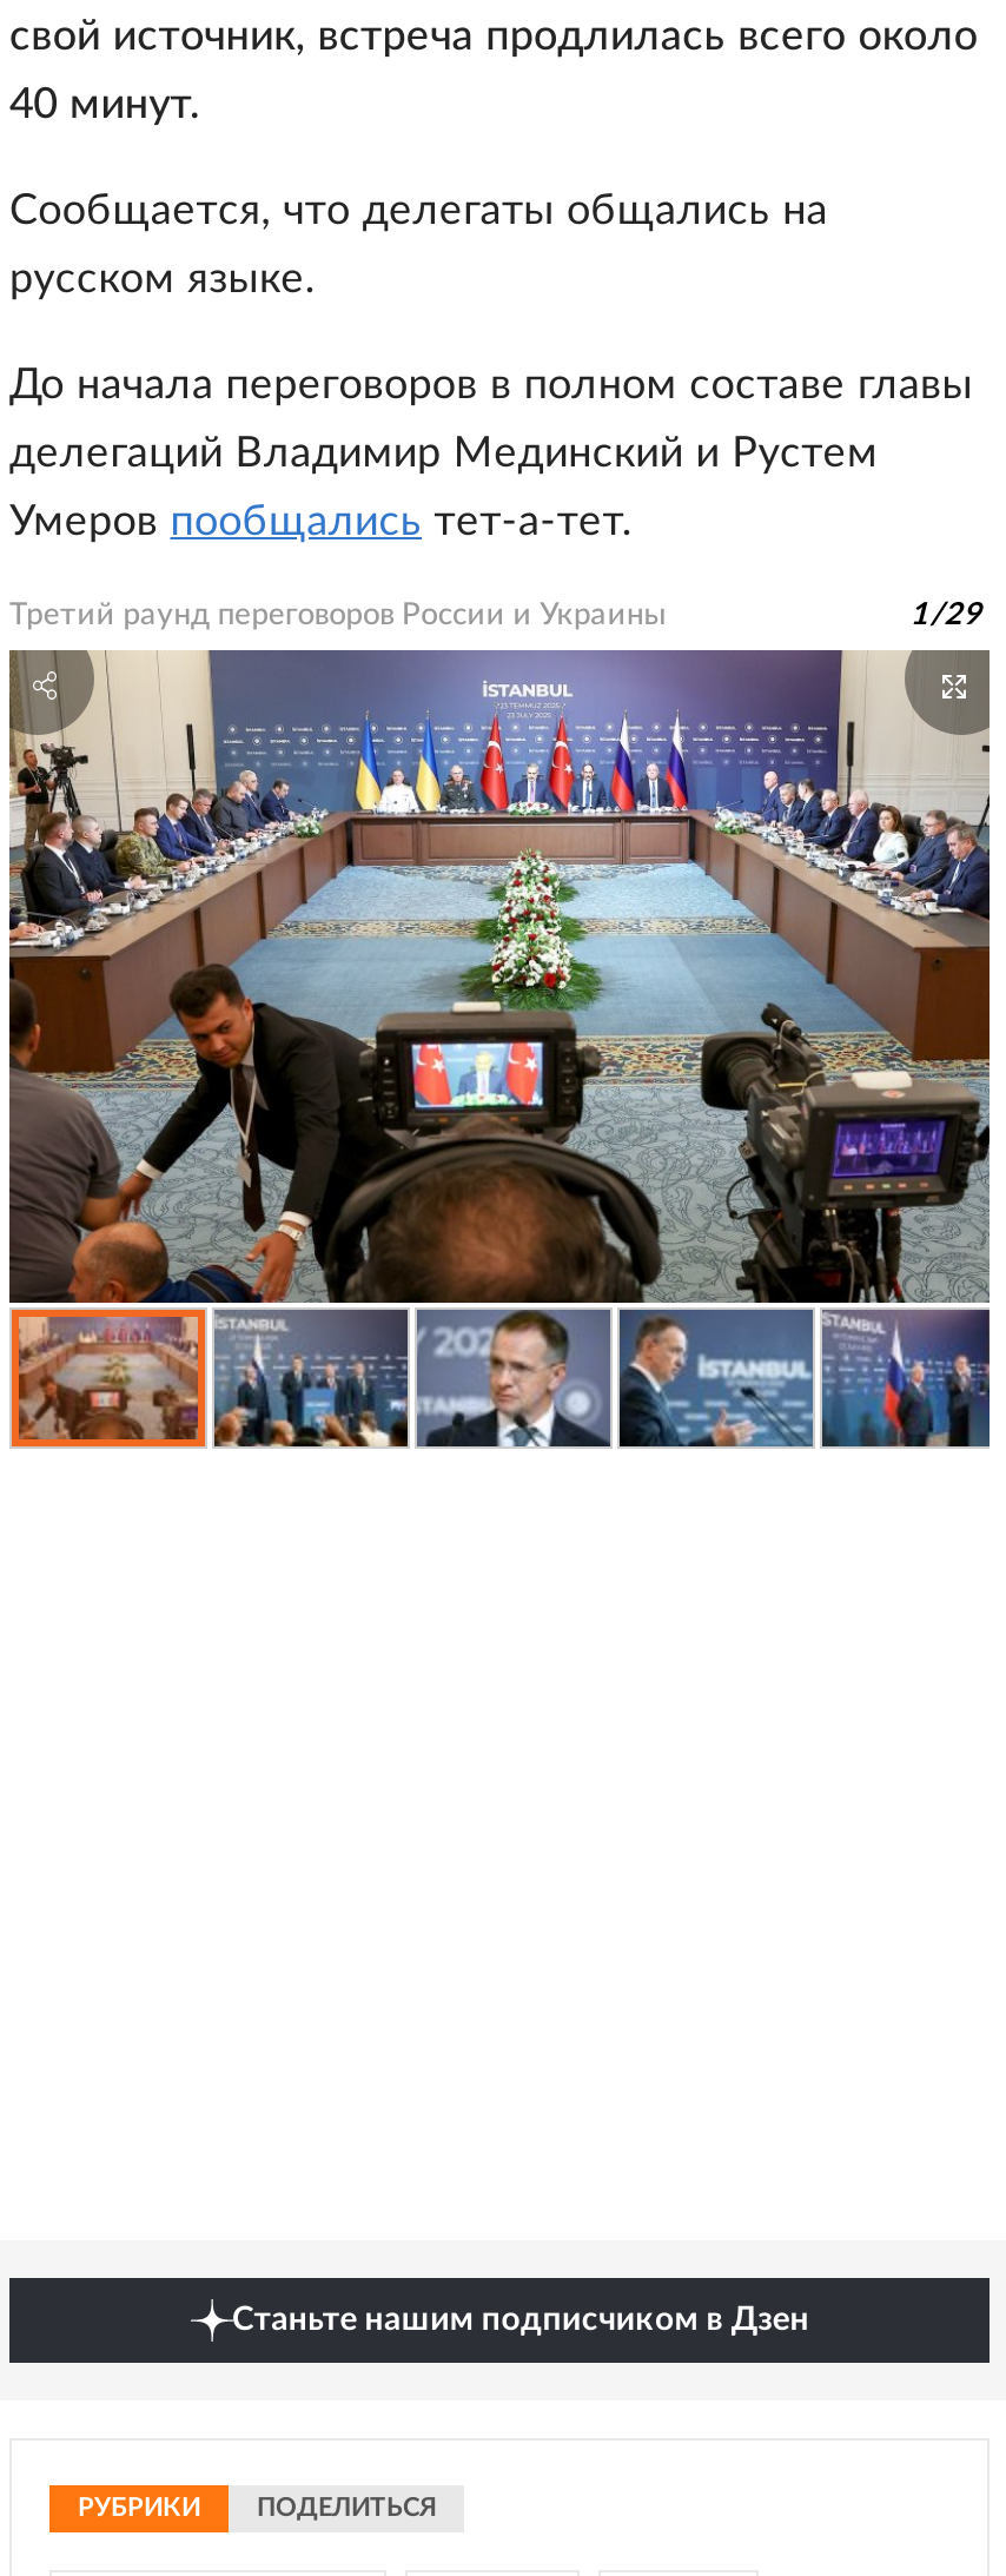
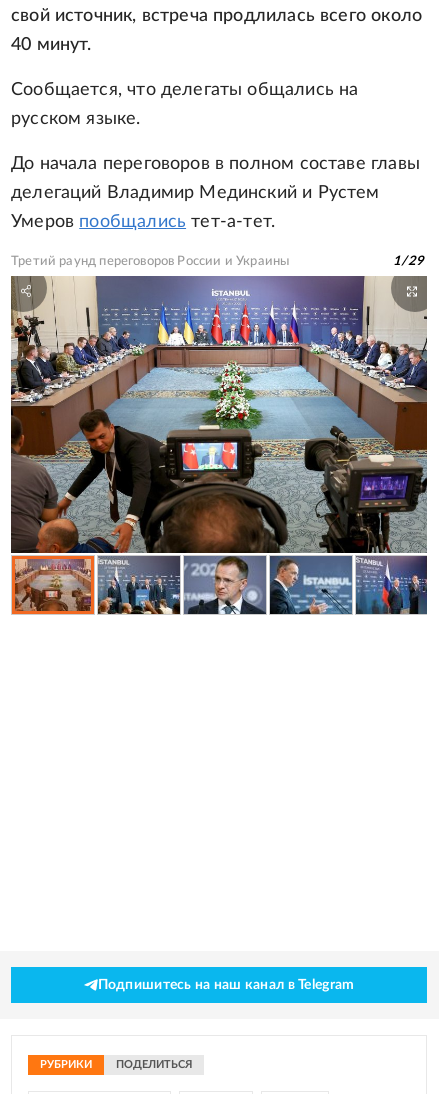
- Станьте нашим подписчиком в Дзен
+ Подпишитесь на наш канал в Telegram
